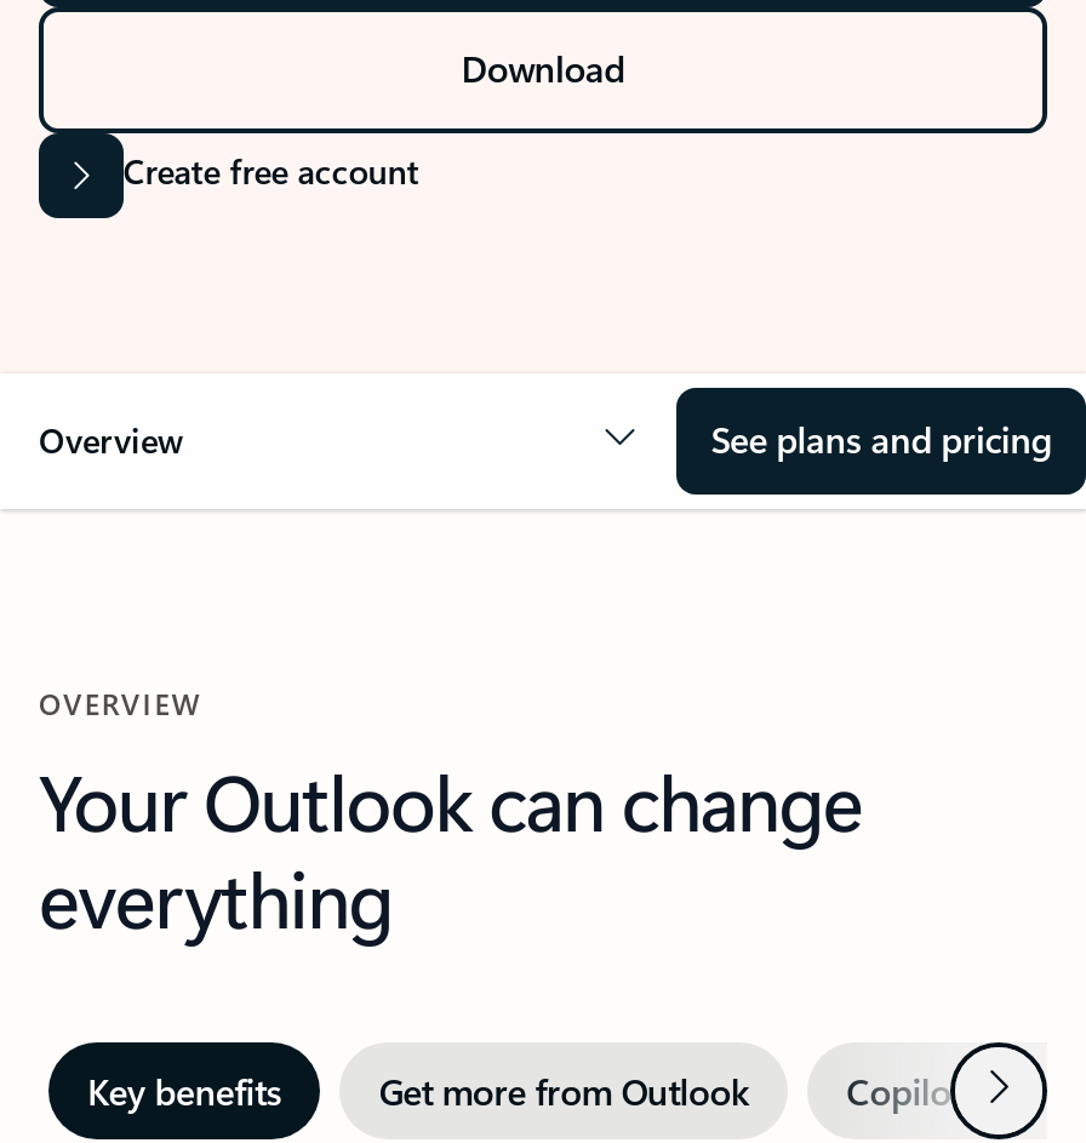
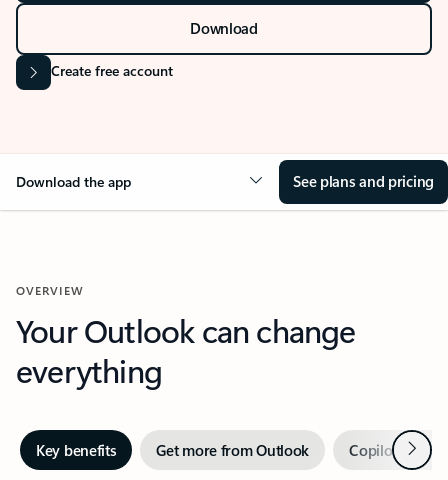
- Overview
+ Download the app
